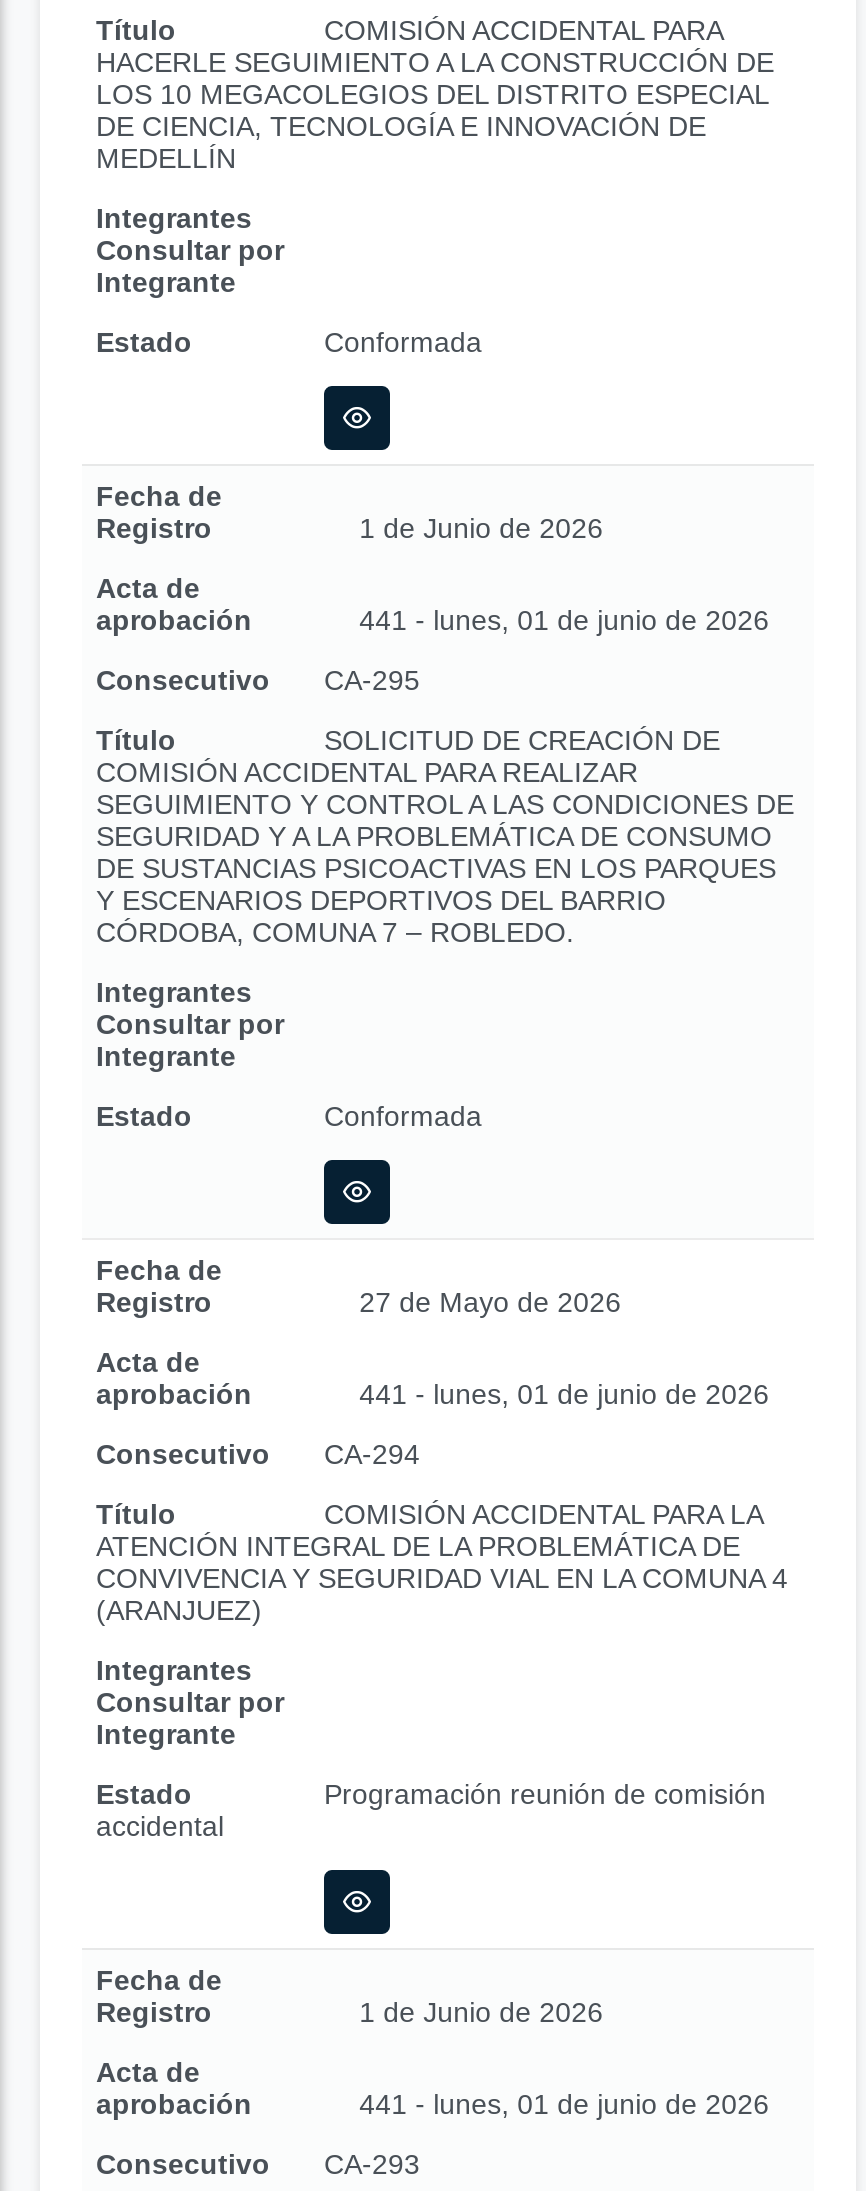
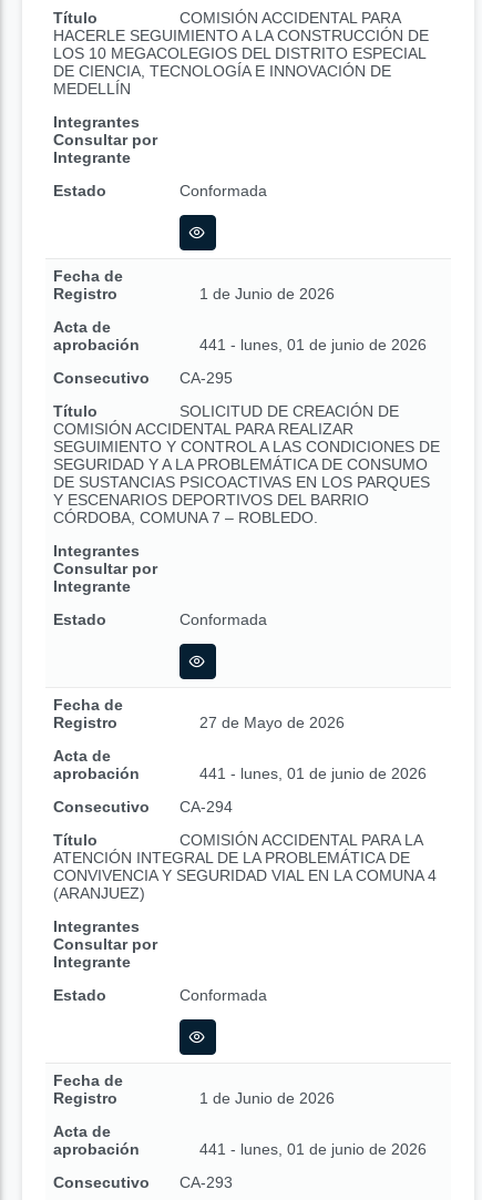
- Programación reunión de comisión
- accidental
+ Conformada
